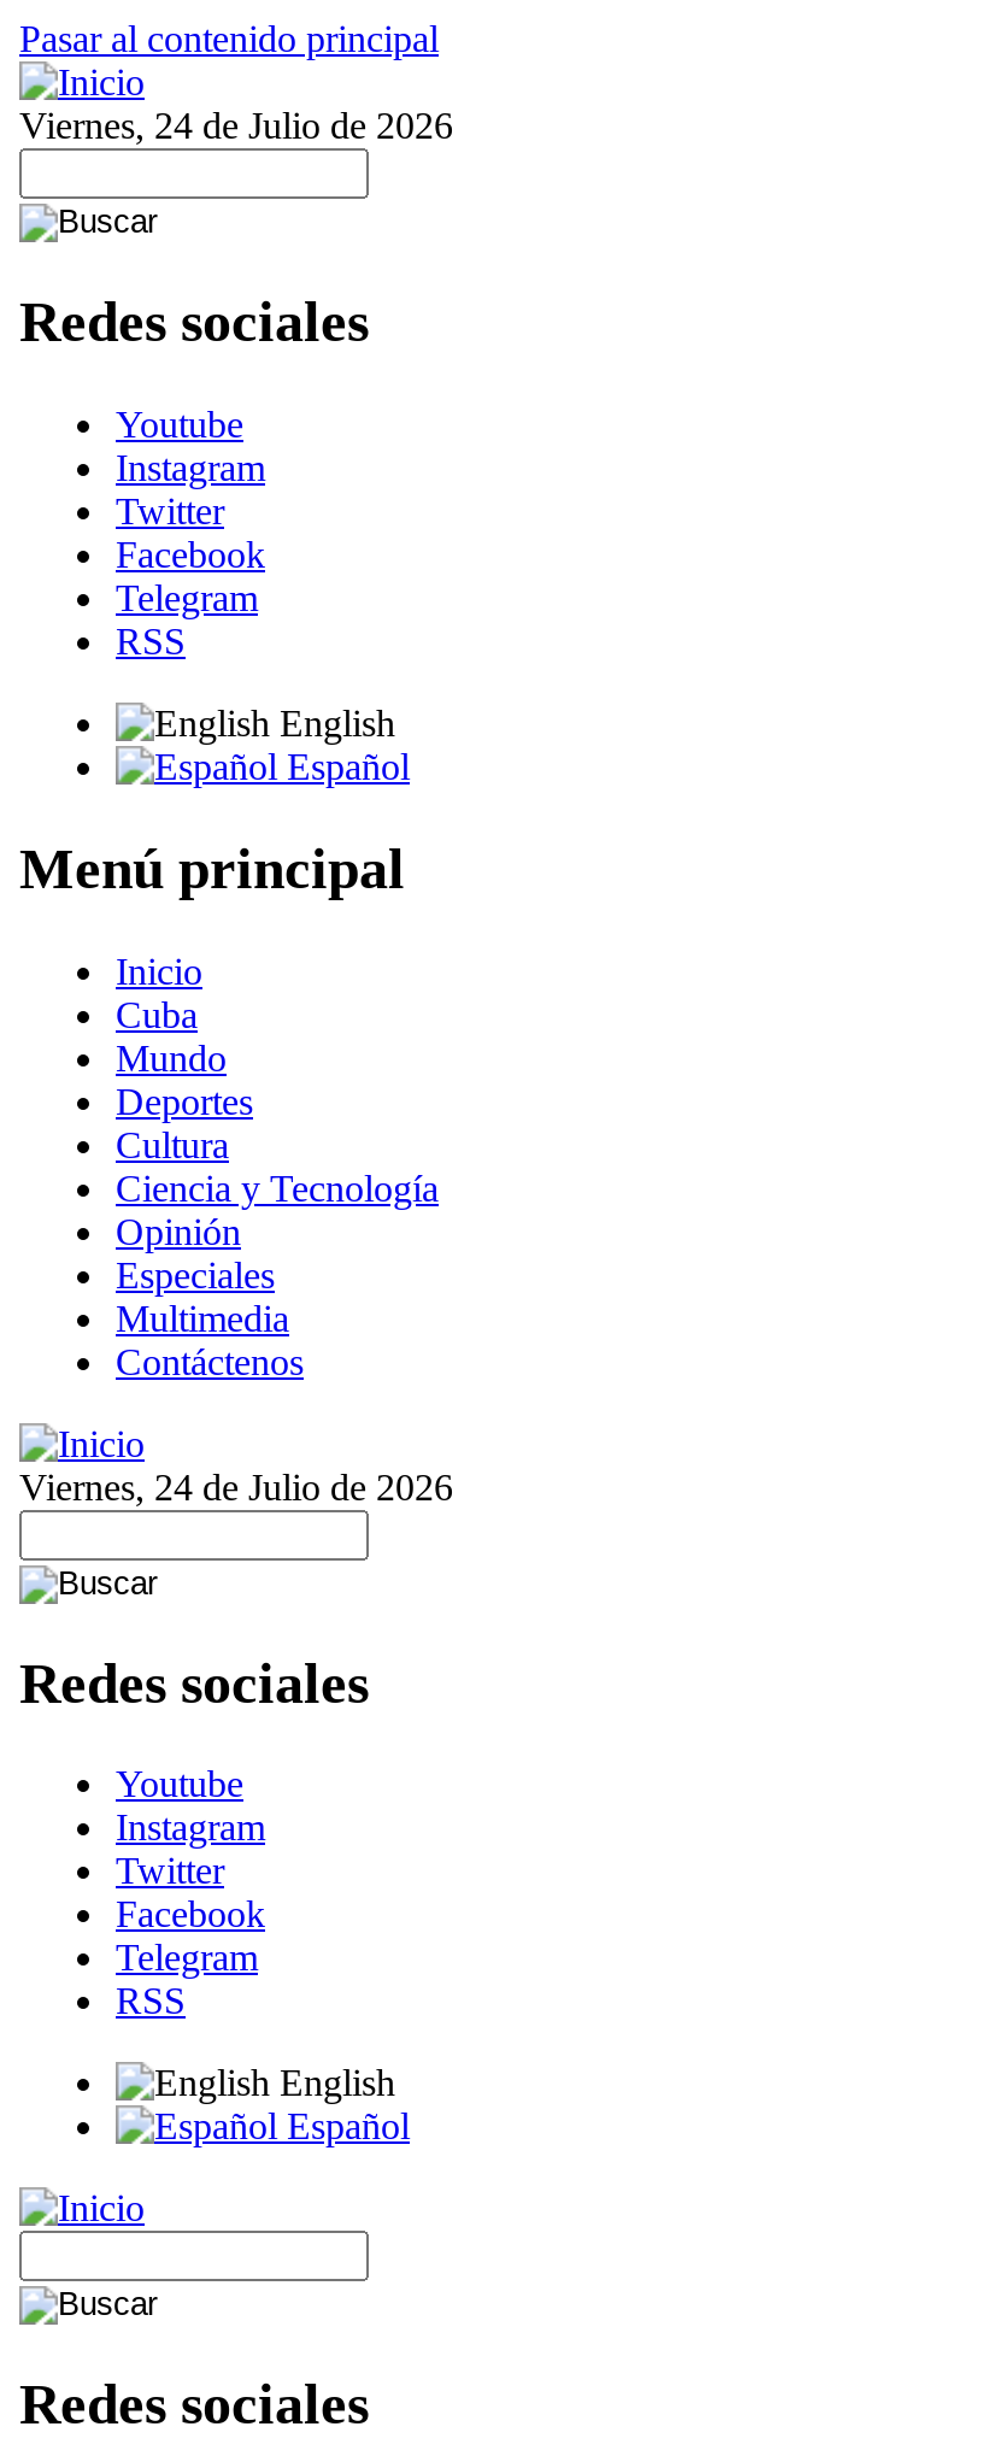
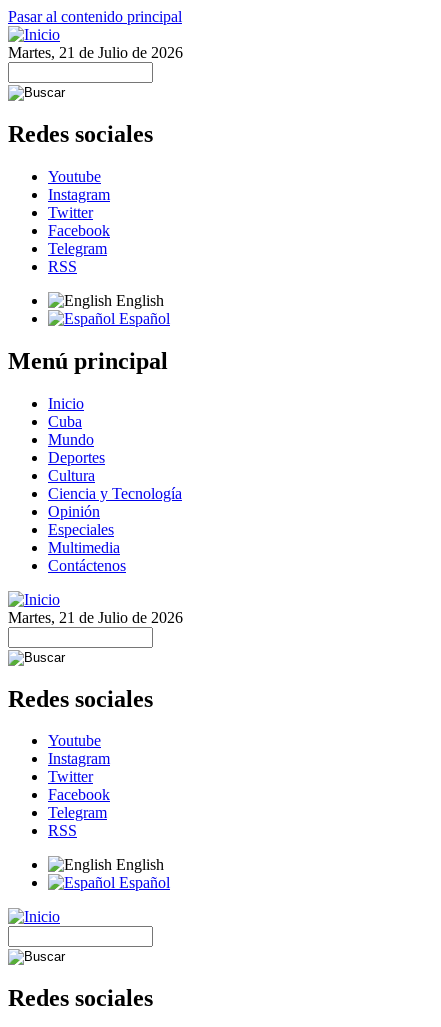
- Viernes, 24 de Julio de 2026
+ Martes, 21 de Julio de 2026

- Viernes, 24 de Julio de 2026
+ Martes, 21 de Julio de 2026
